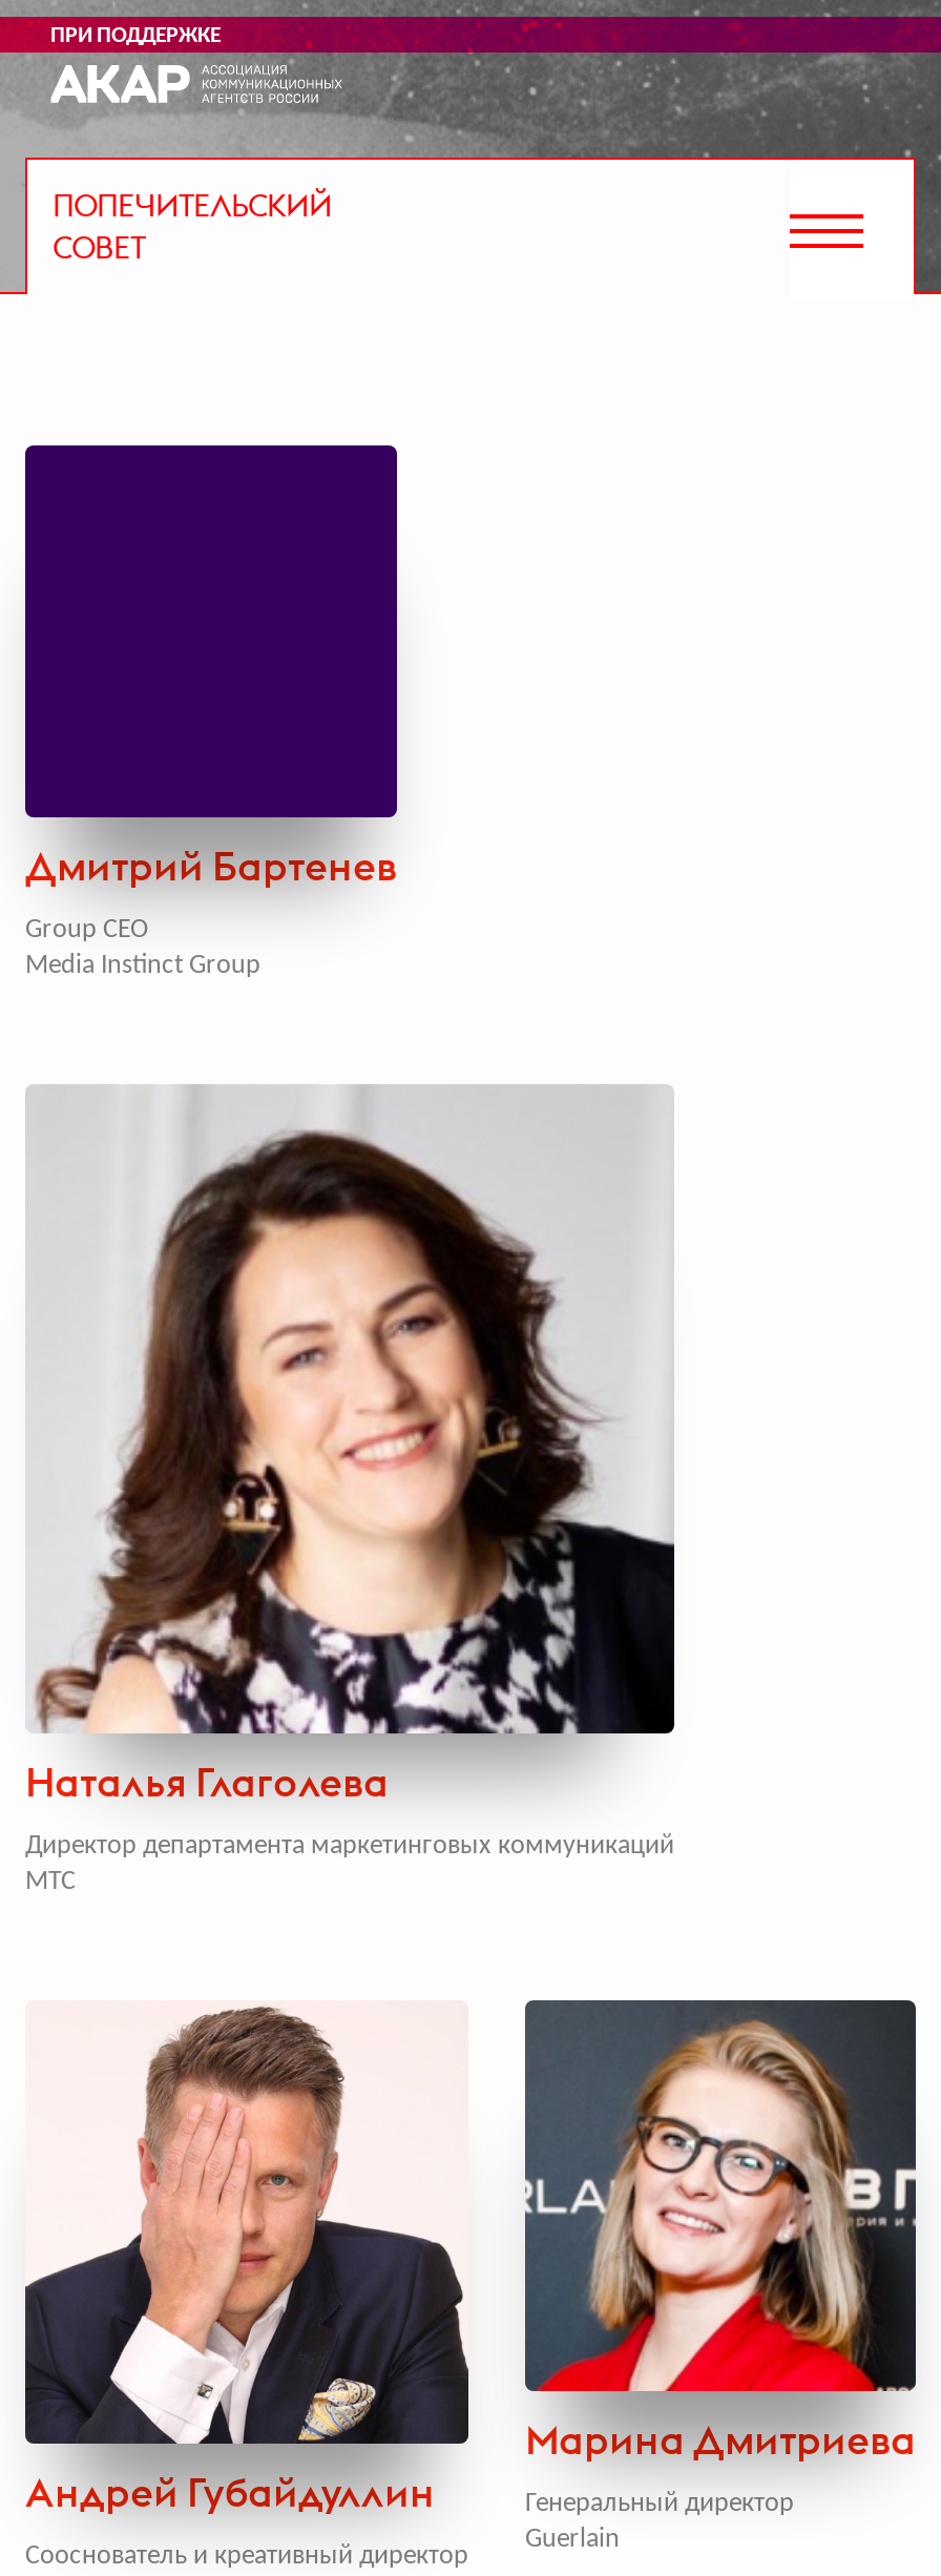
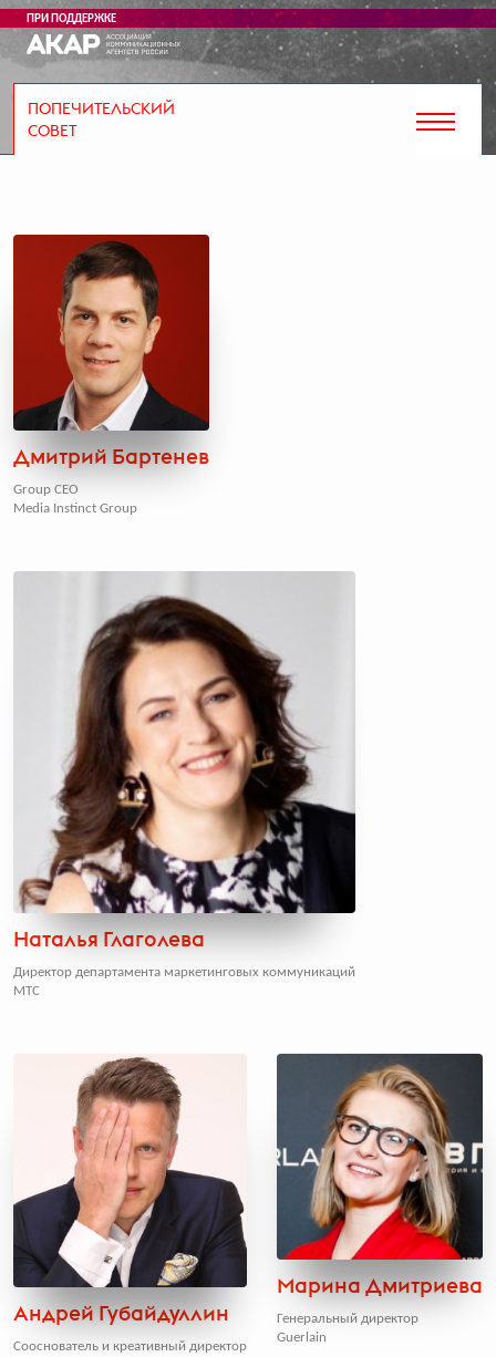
+ [image]
